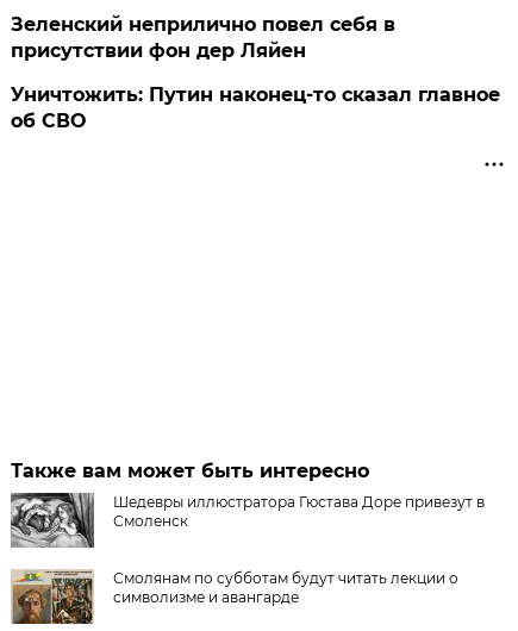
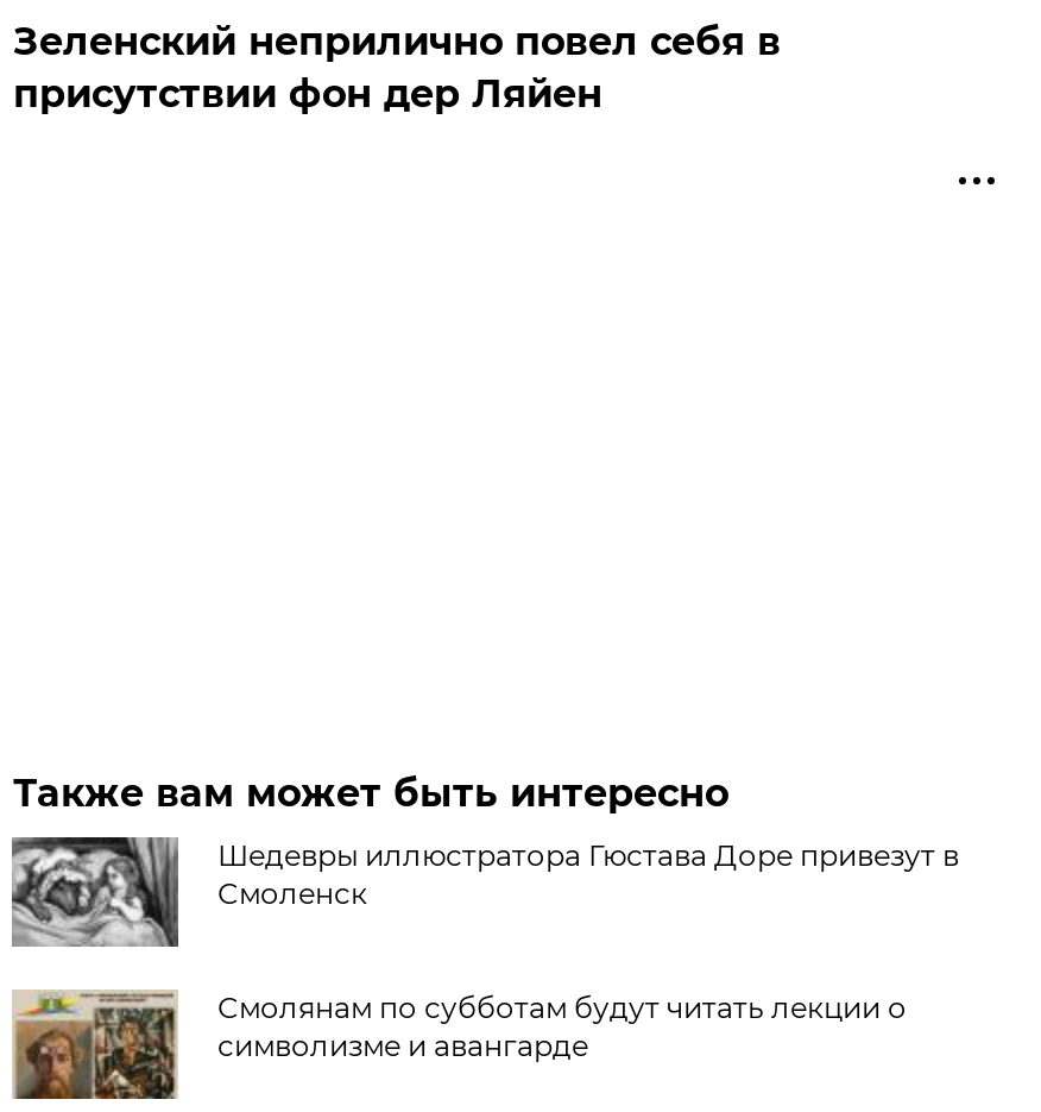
- Уничтожить: Путин наконец-то сказал главное
- об СВО
